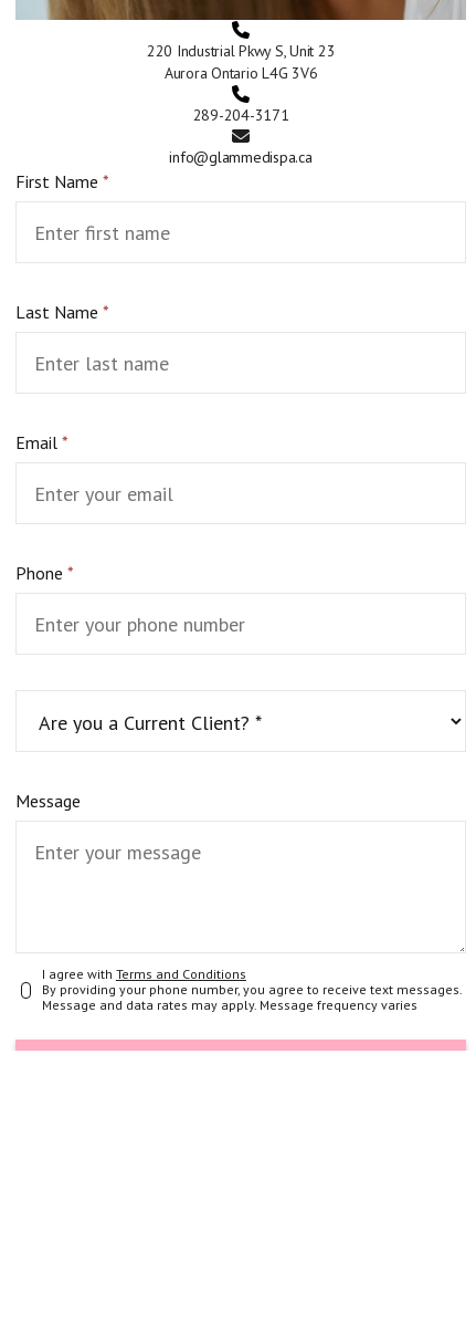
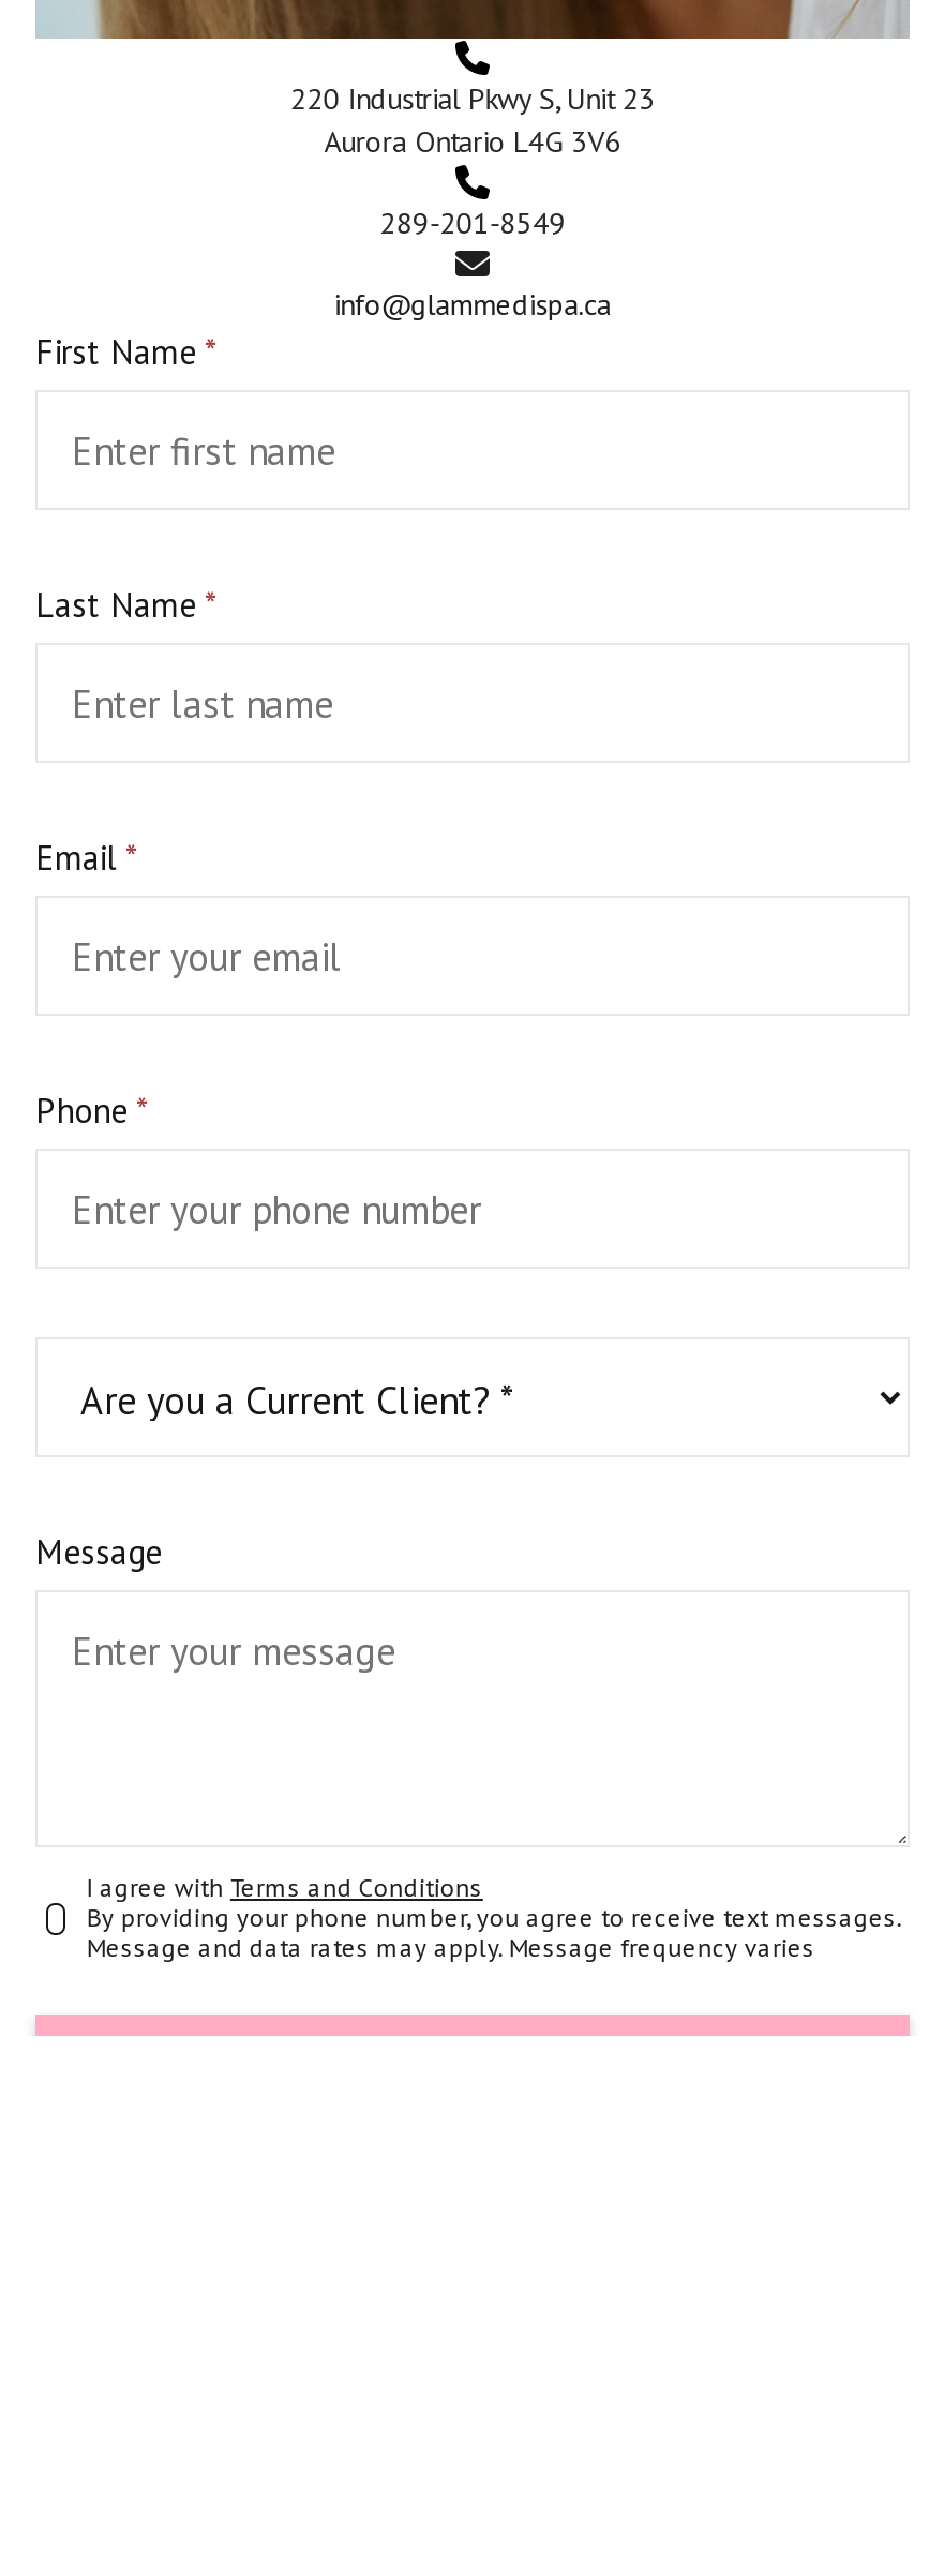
- 289-204-3171
+ 289-201-8549
